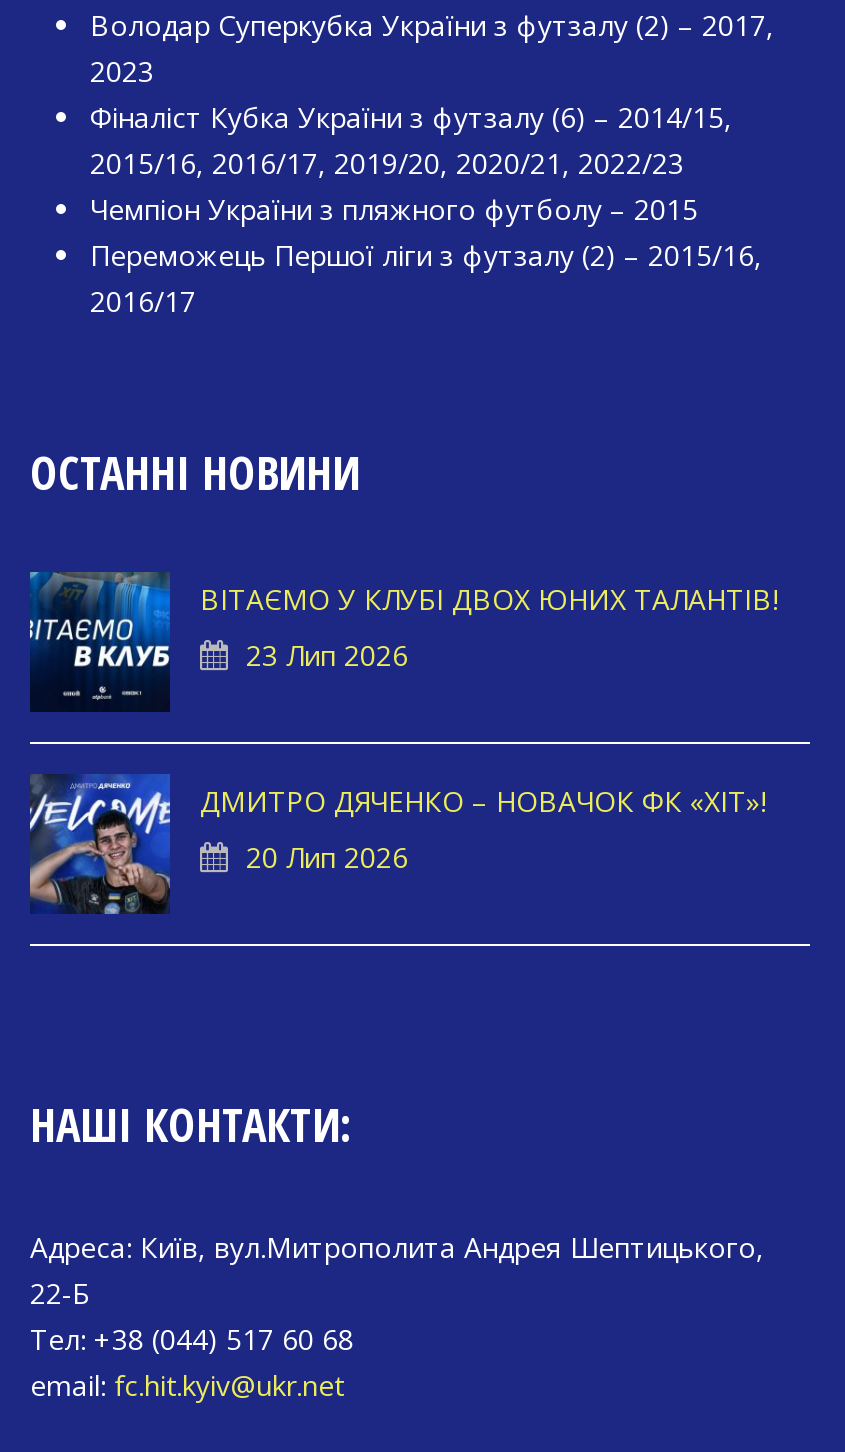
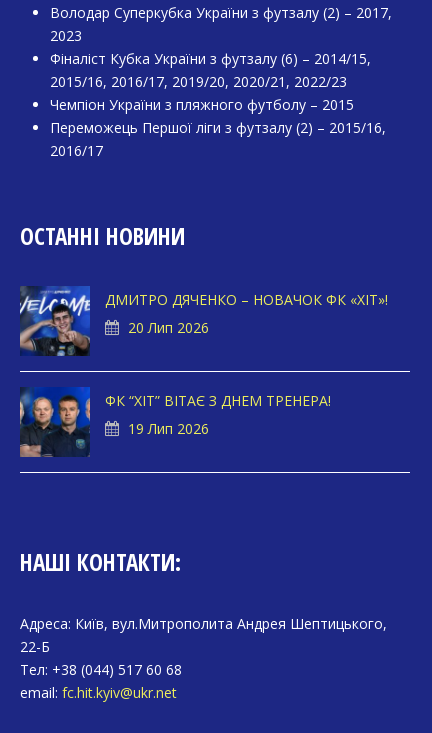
- [image]
- ВІТАЄМО У КЛУБІ ДВОХ ЮНИХ ТАЛАНТІВ!
- 23 Лип 2026

moved up: [image] | ДМИТРО ДЯЧЕНКО – НОВАЧОК ФК «ХІТ»! | 20 Лип 2026

+ [image]
+ ФК “ХІТ” ВІТАЄ З ДНЕМ ТРЕНЕРА!
+ 19 Лип 2026
